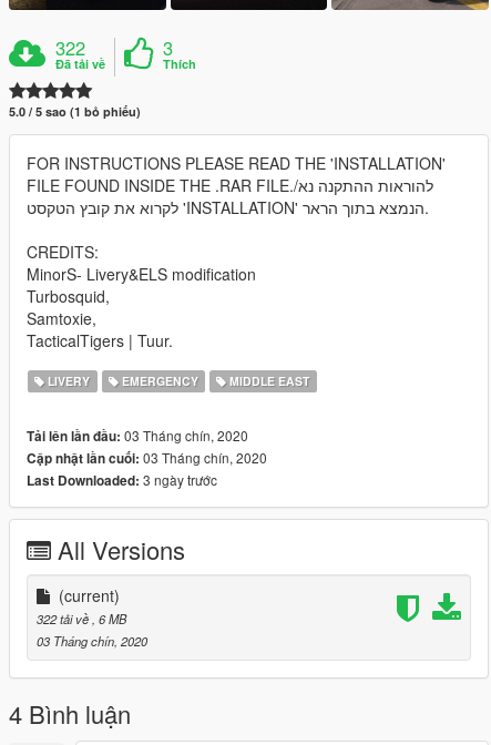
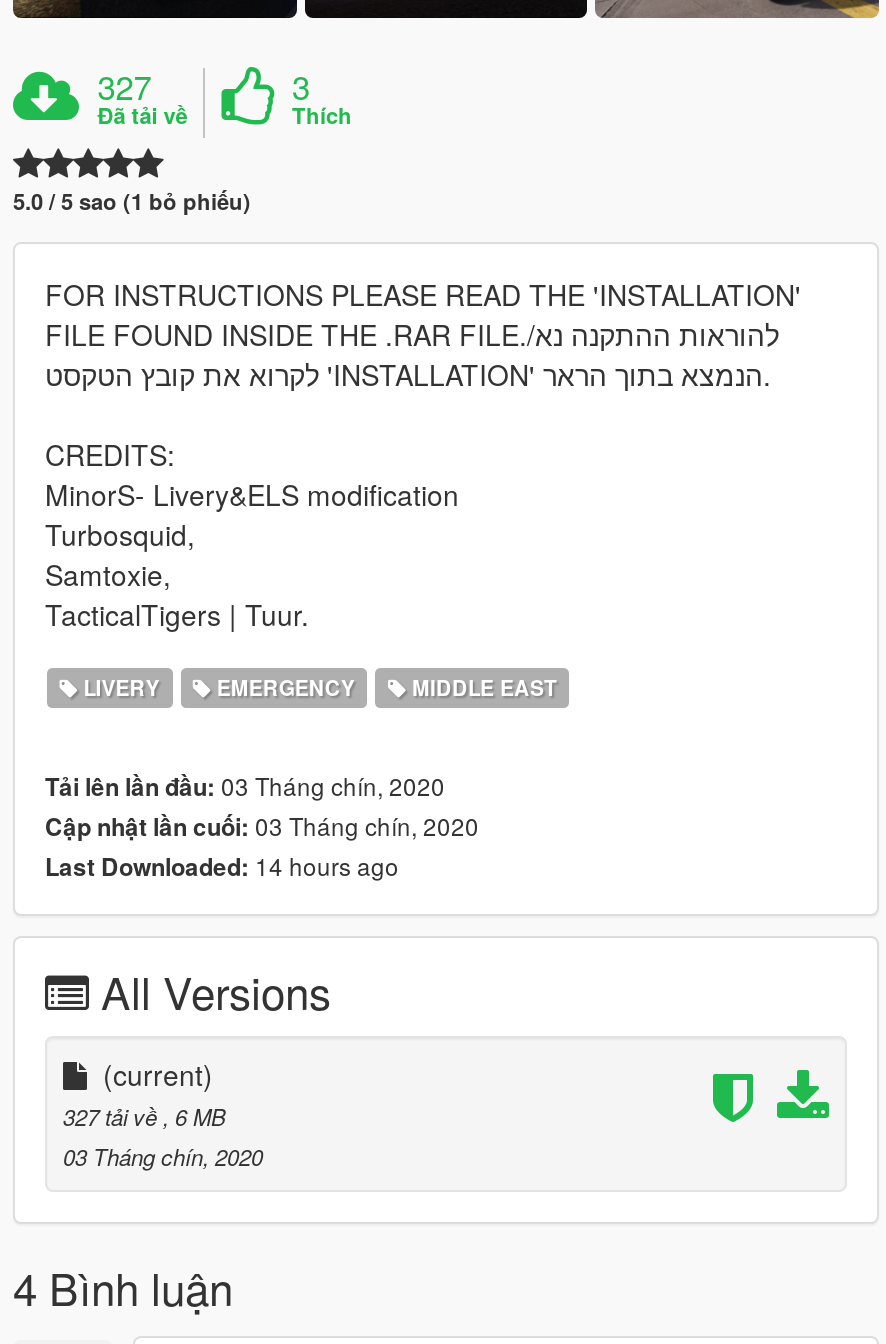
- 322
+ 327

- Last Downloaded: 3 ngày trước
+ Last Downloaded: 14 hours ago

- 322 tải về, 6 MB
+ 327 tải về, 6 MB
